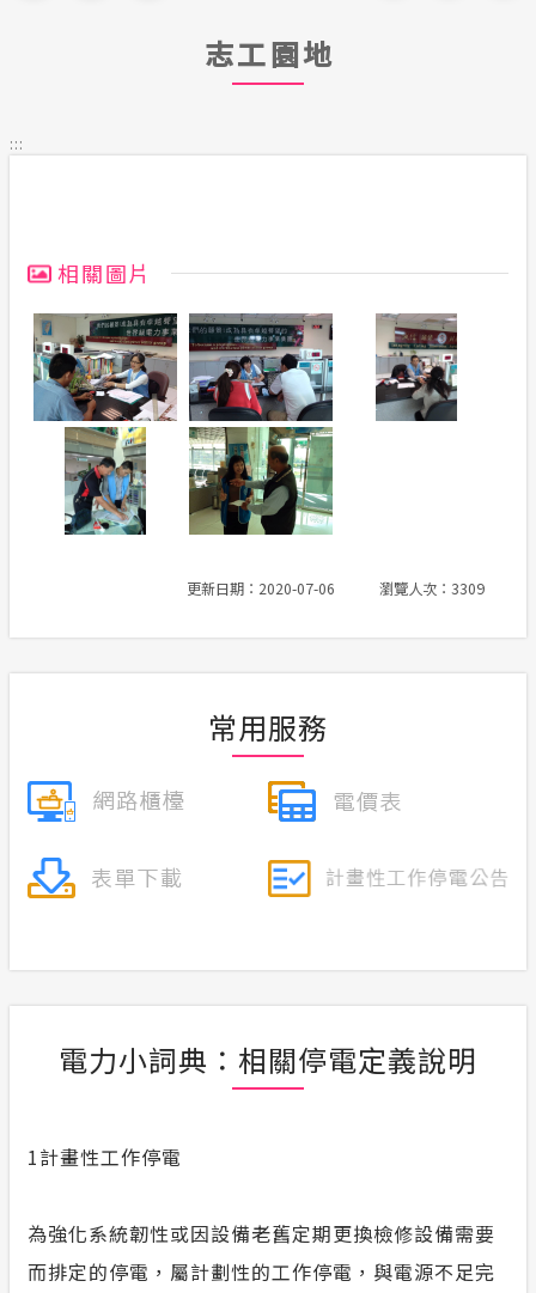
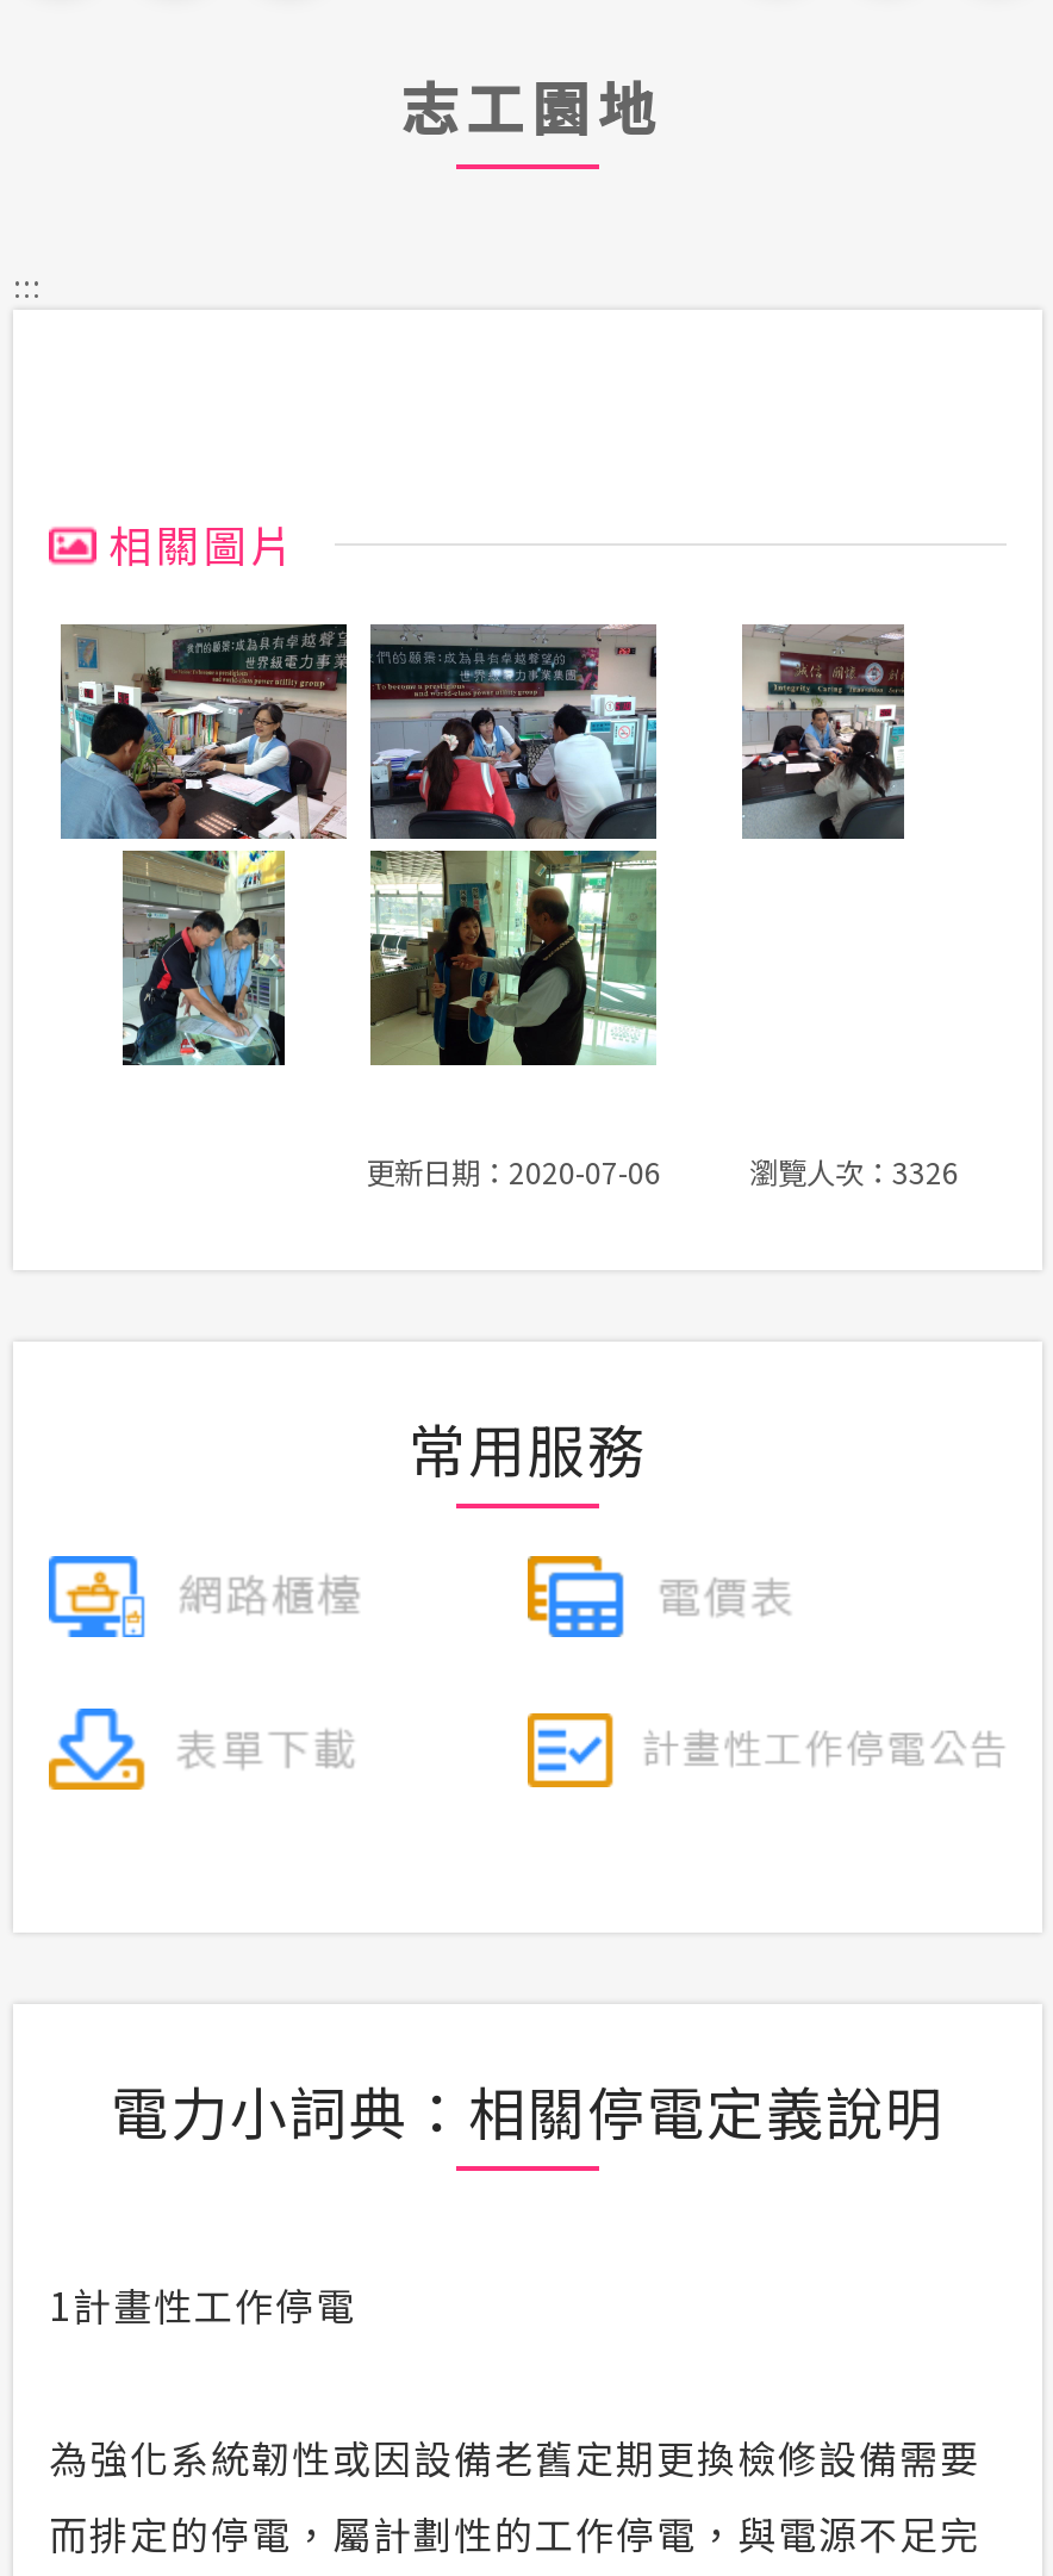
- 瀏覽人次：3309
+ 瀏覽人次：3326
